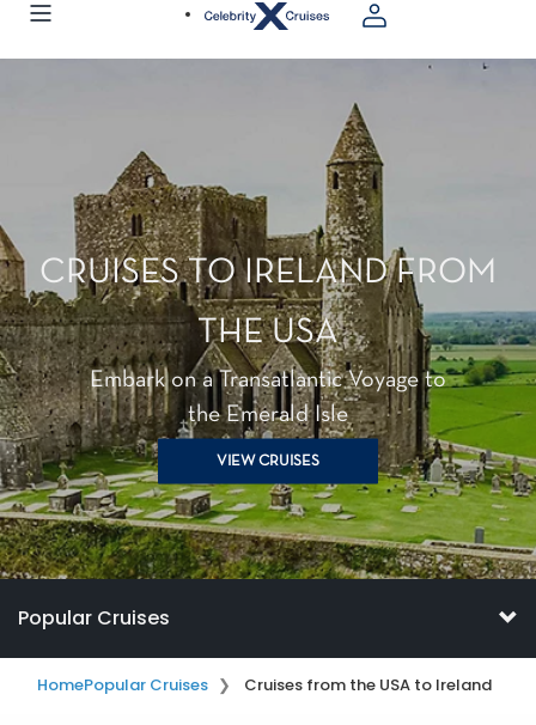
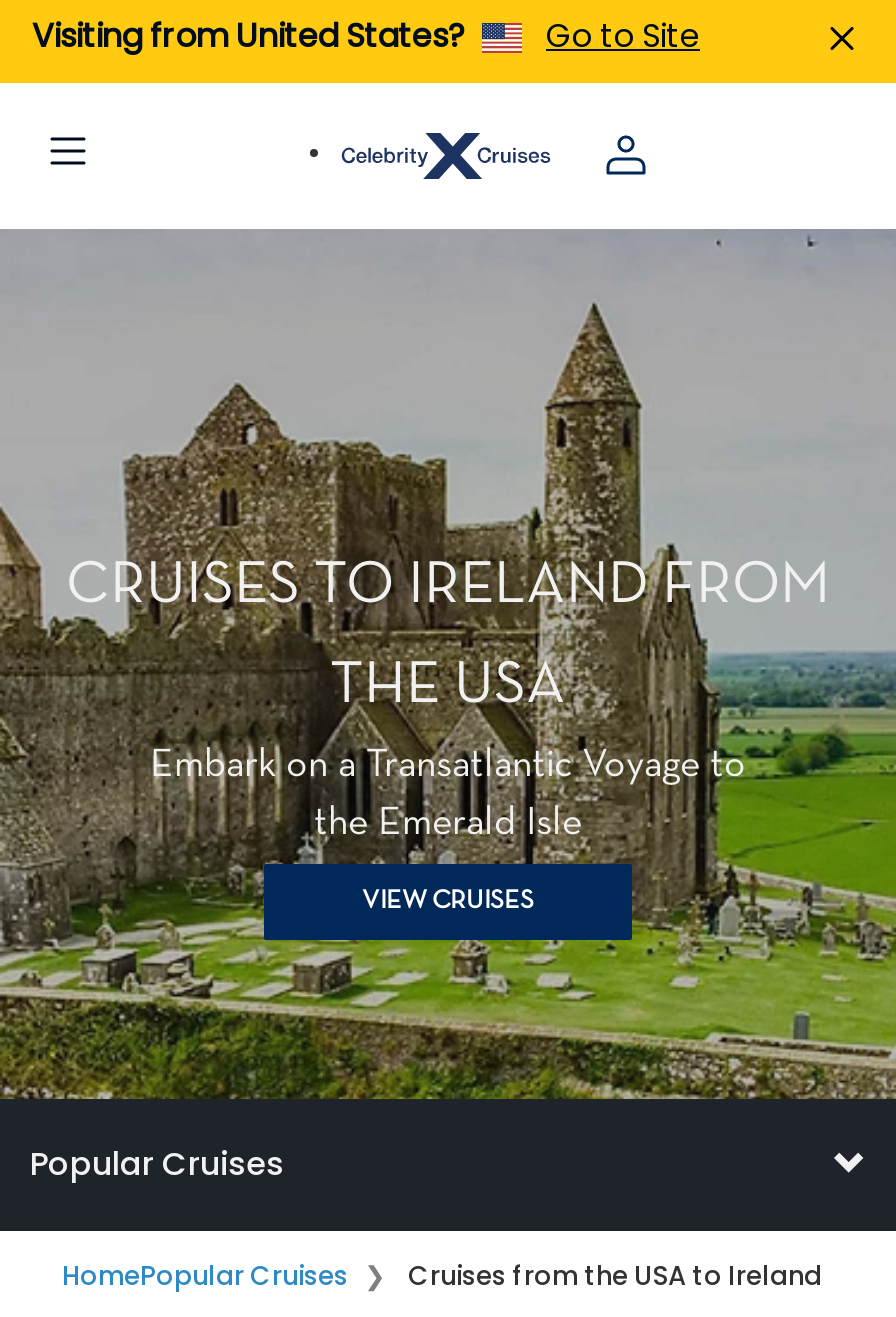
+ Visiting from United States?
+ Go to Site
